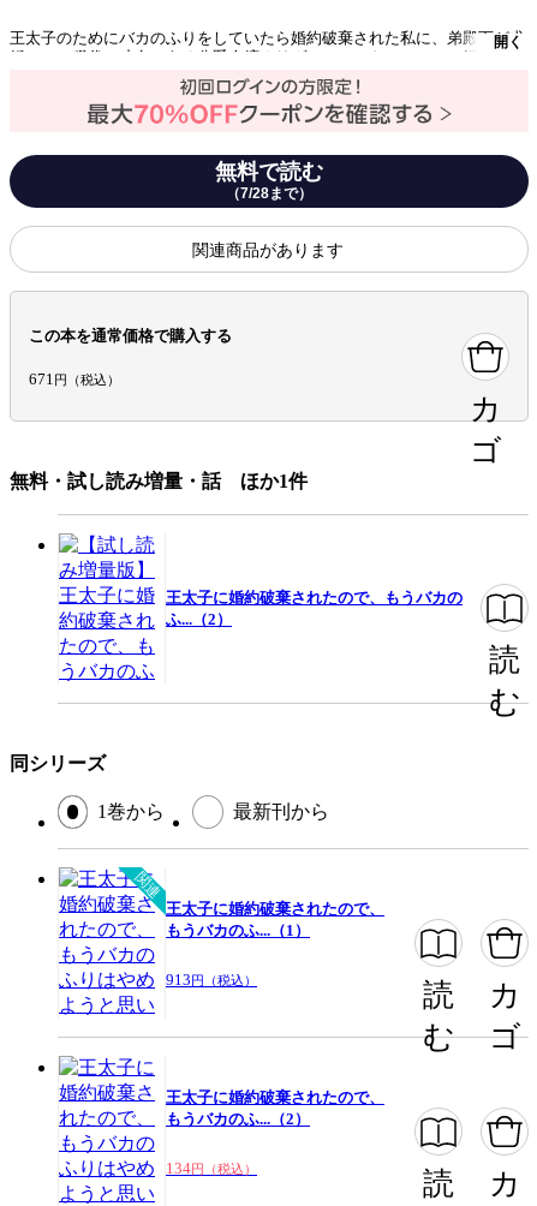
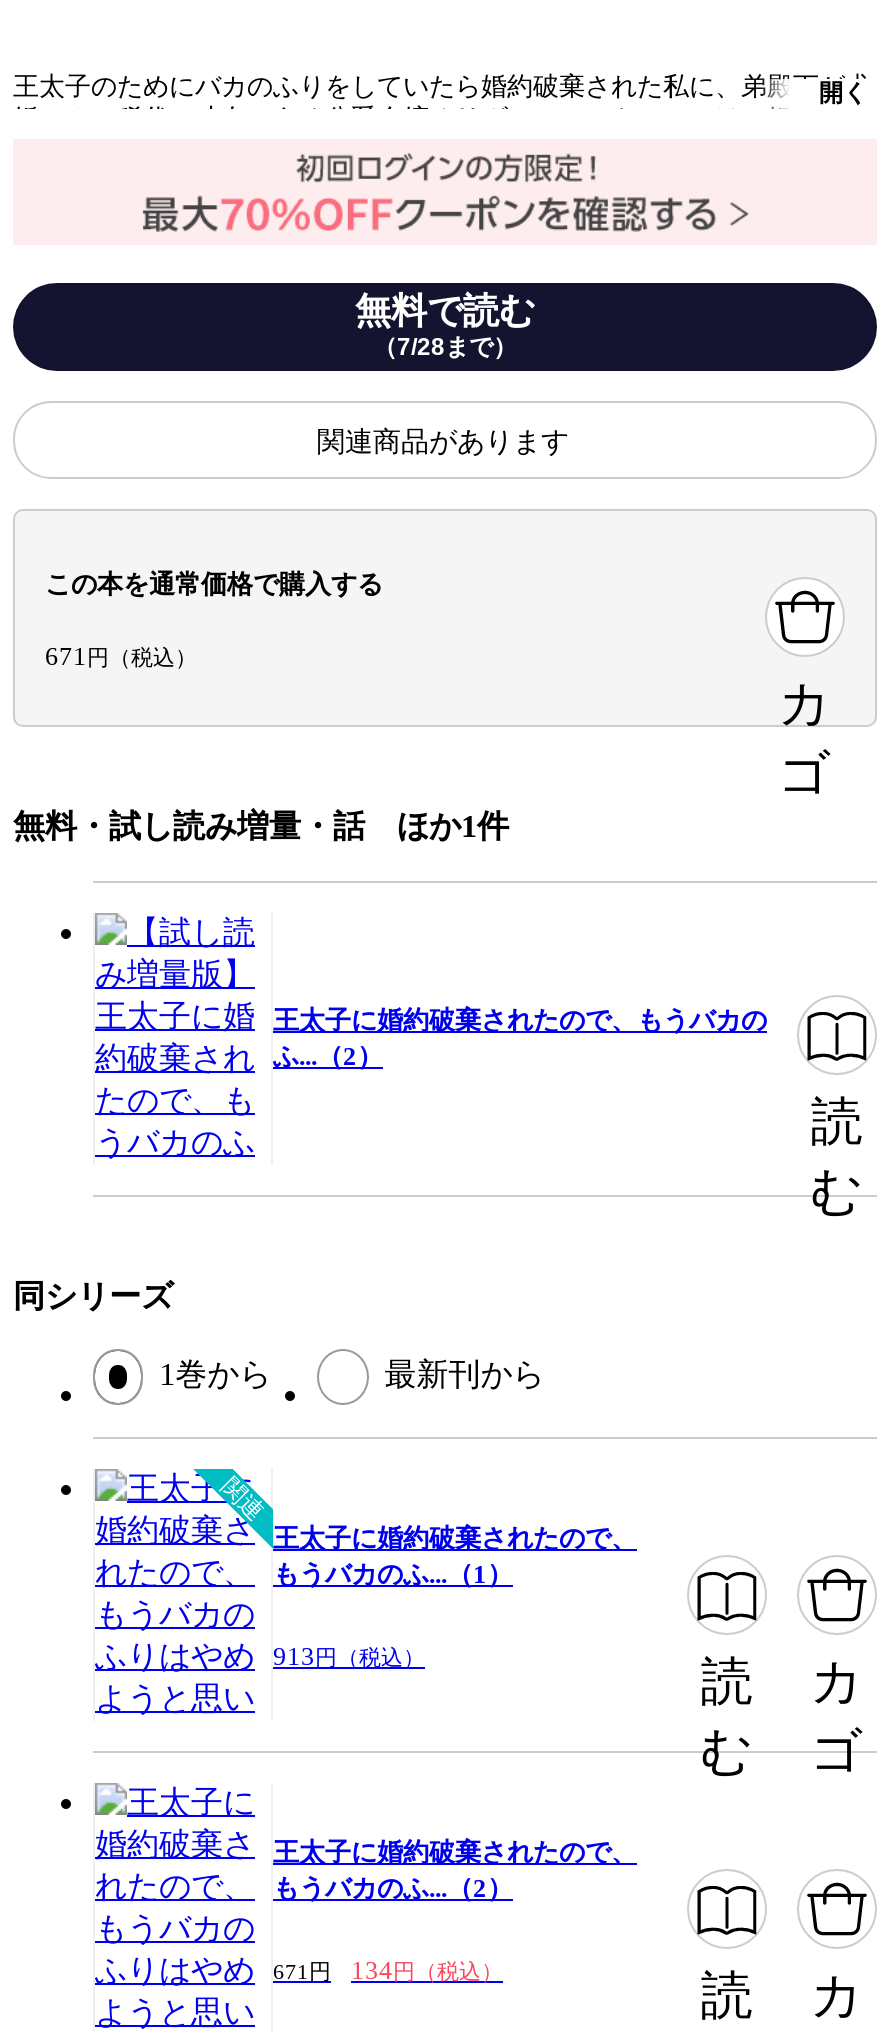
+ 671円
